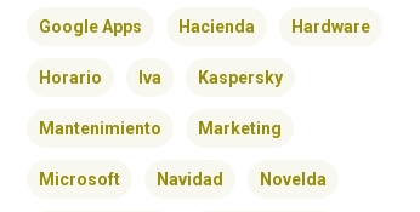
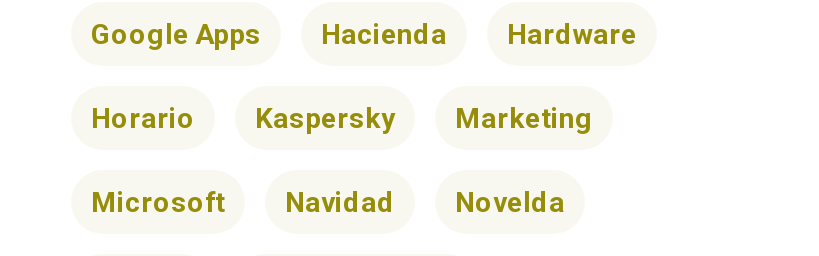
- Iva

- Mantenimiento
